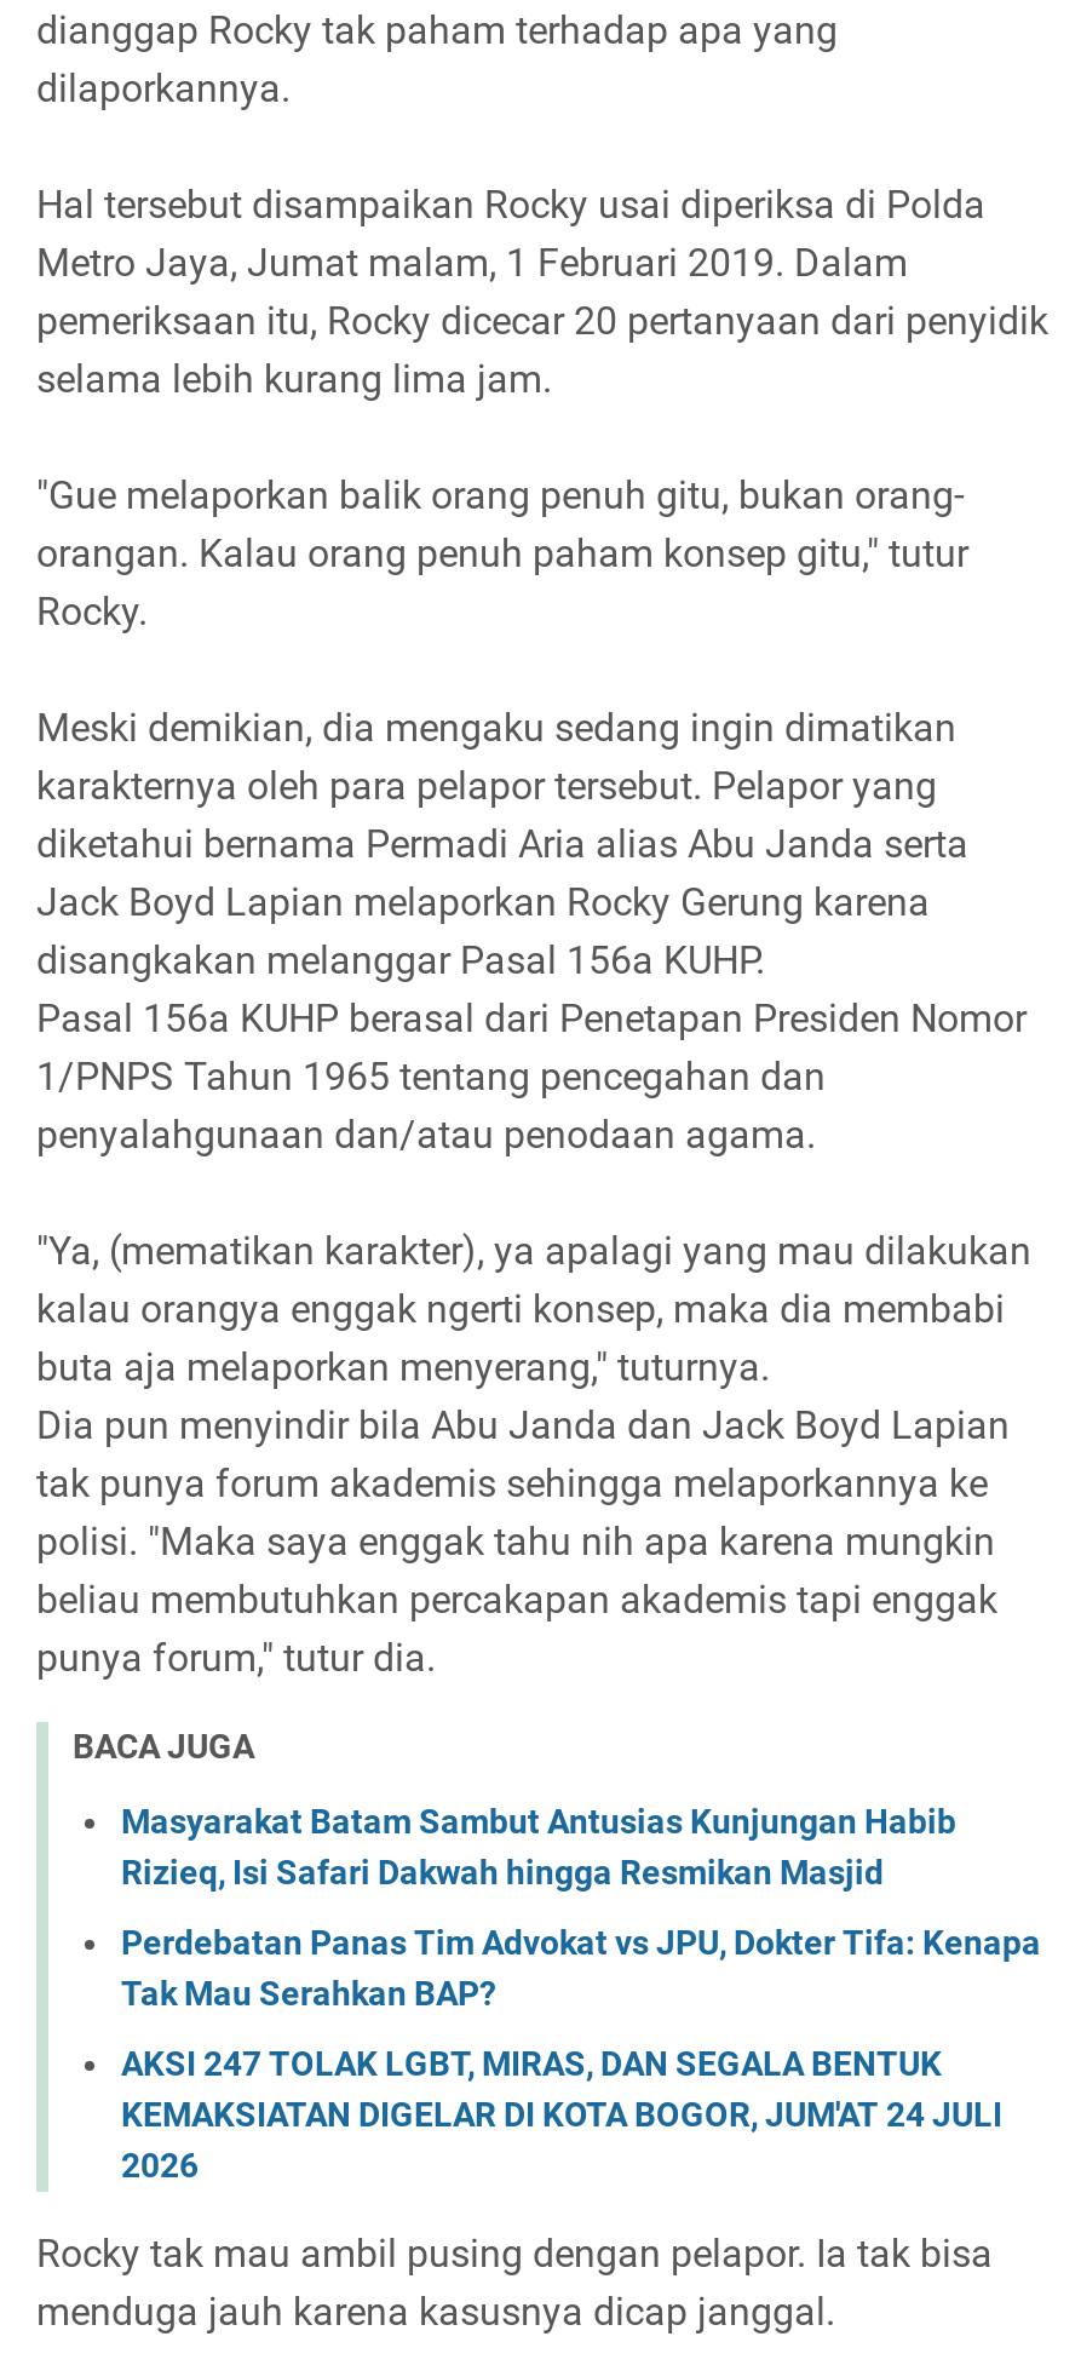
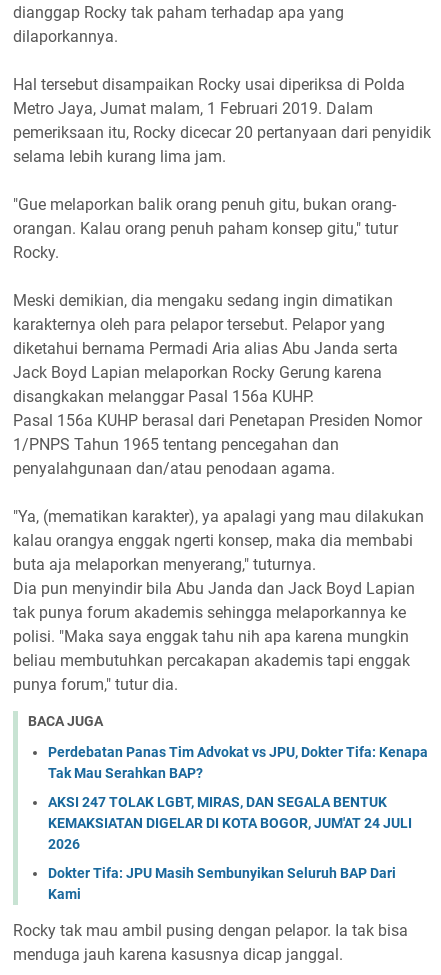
- Masyarakat Batam Sambut Antusias Kunjungan Habib
- Rizieq, Isi Safari Dakwah hingga Resmikan Masjid

moved up: Perdebatan Panas Tim Advokat vs JPU, Dokter Tifa: Kenapa | Tak Mau Serahkan BAP? | AKSI 247 TOLAK LGBT, MIRAS, DAN SEGALA BENTUK | KEMAKSIATAN DIGELAR DI KOTA BOGOR, JUM'AT 24 JULI | 2026

+ Dokter Tifa: JPU Masih Sembunyikan Seluruh BAP Dari
+ Kami
